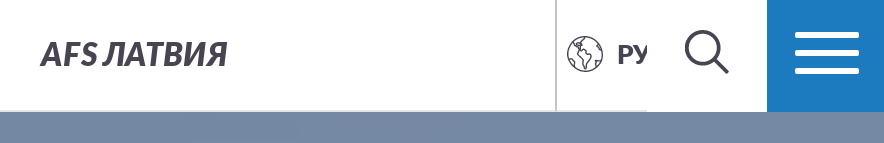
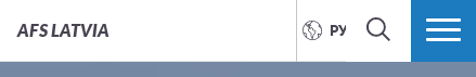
- AFS ЛАТВИЯ
+ AFS LATVIA
